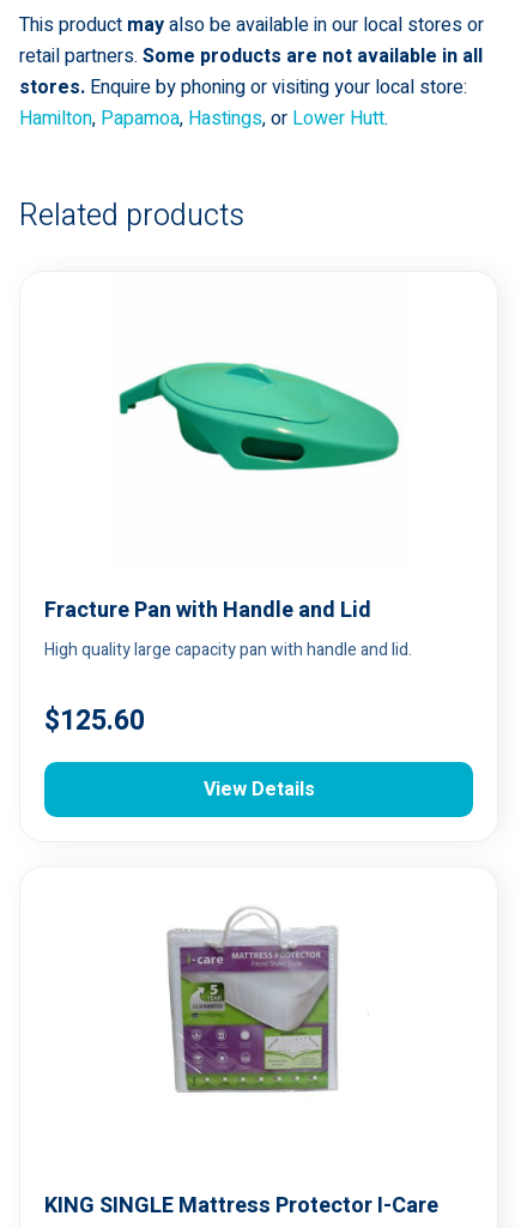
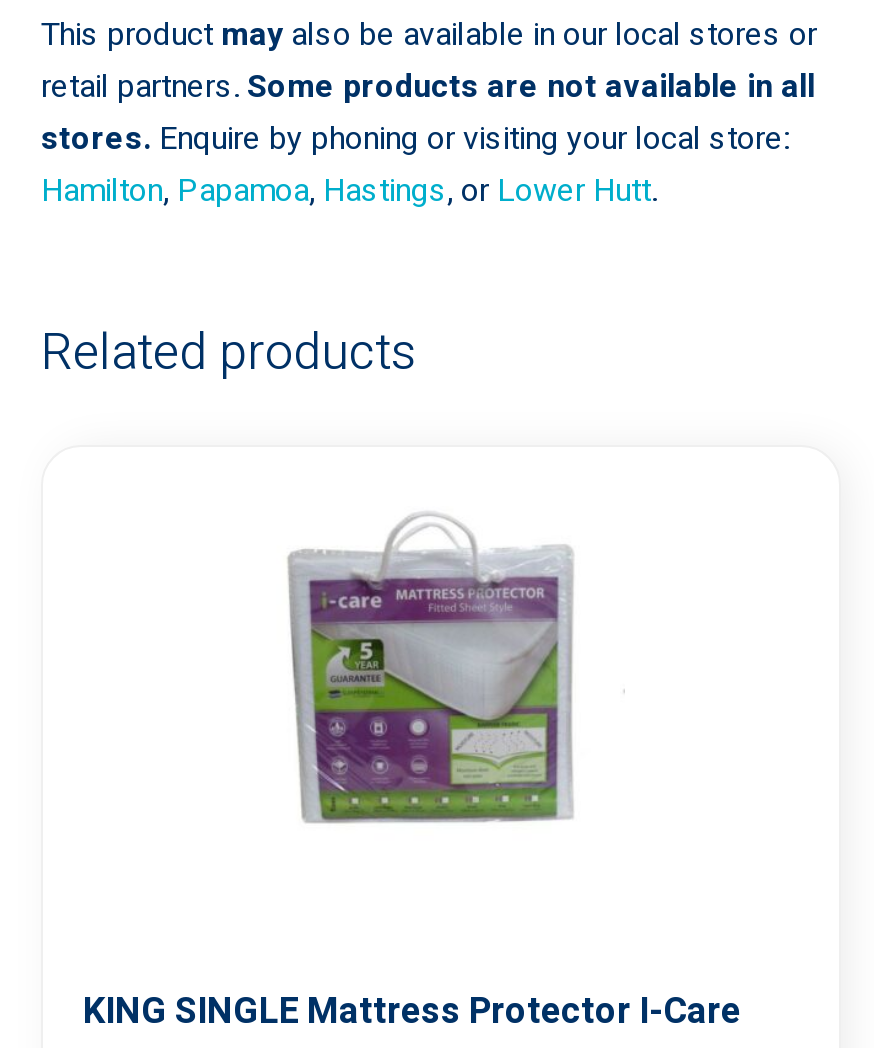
- [image]

- Fracture Pan with Handle and Lid
- High quality large capacity pan with handle and lid.
- $125.60
- View Details
